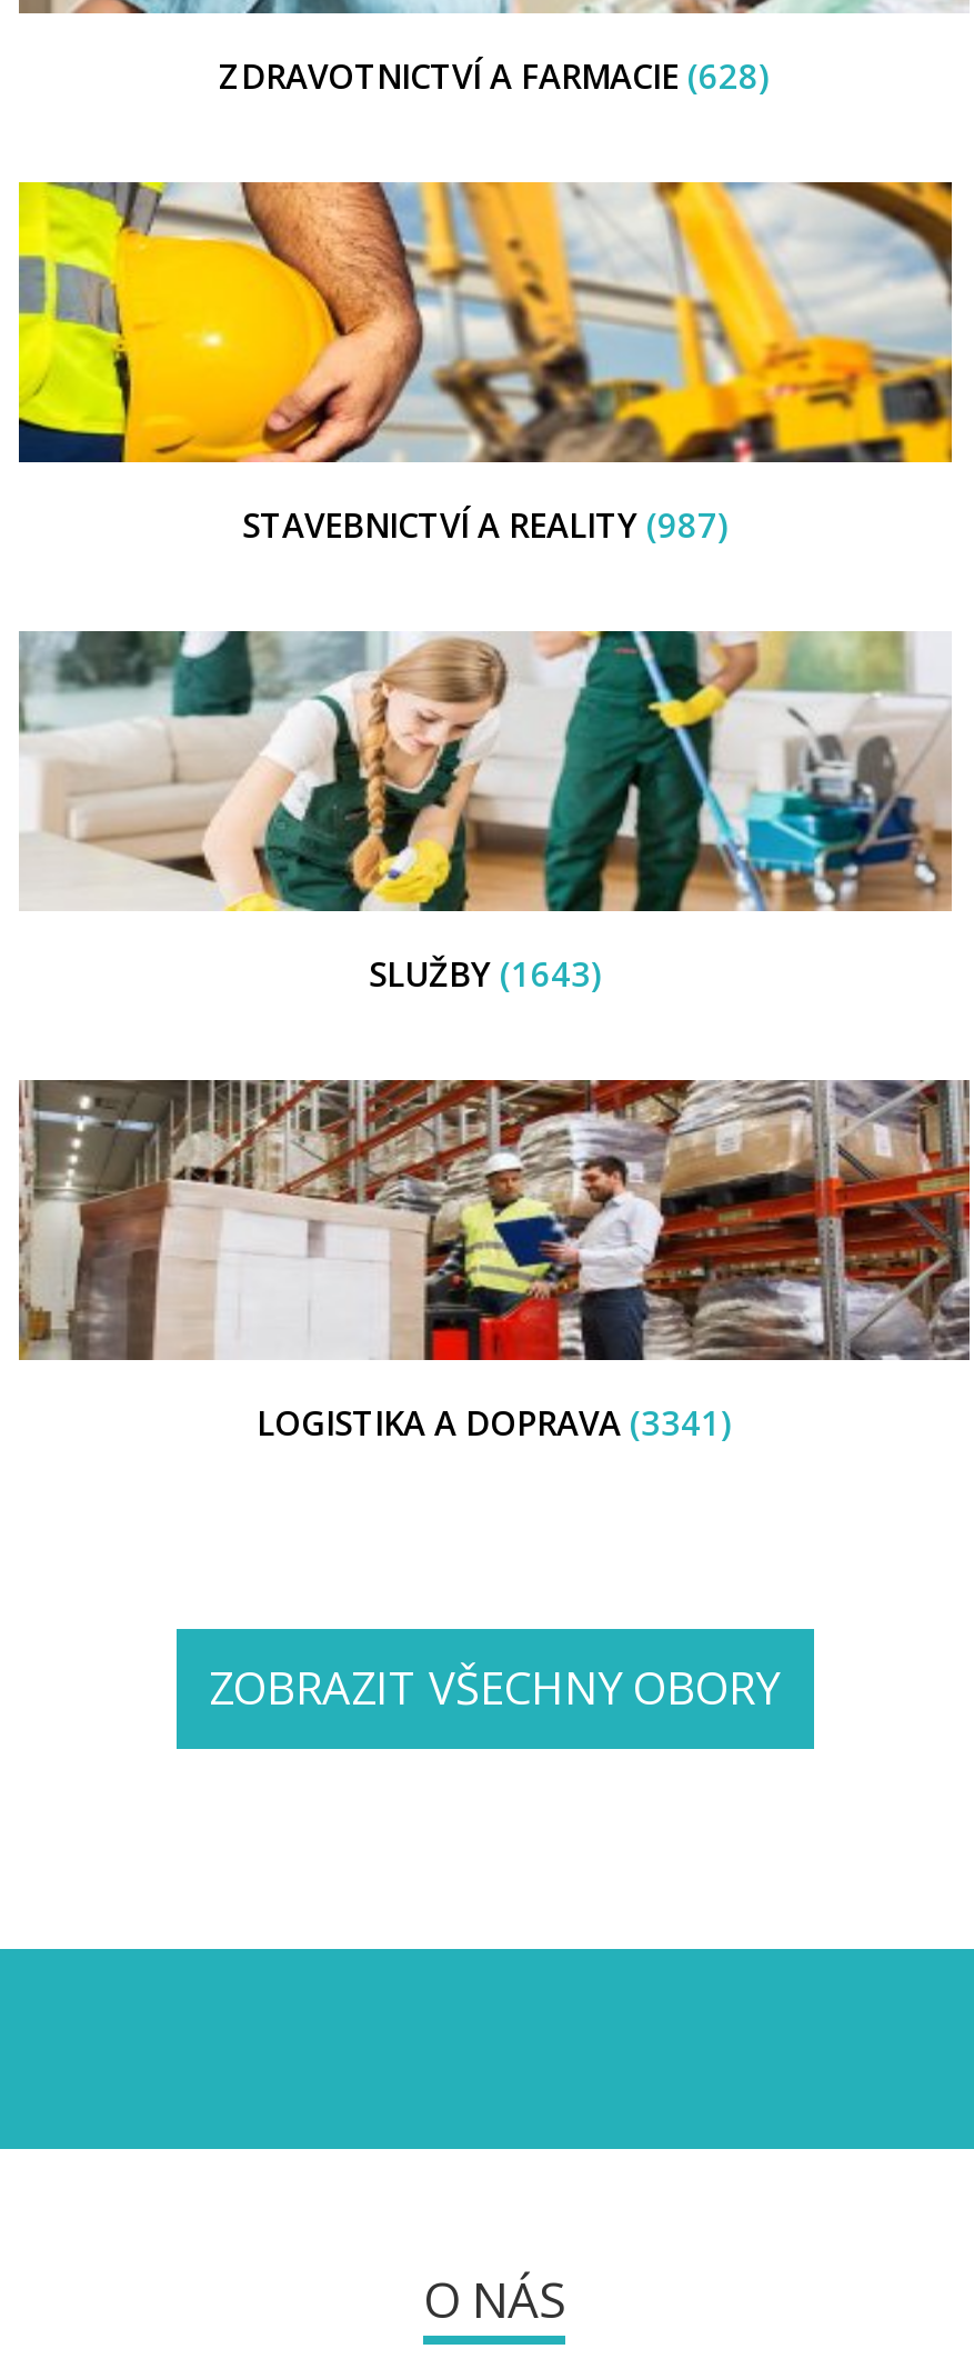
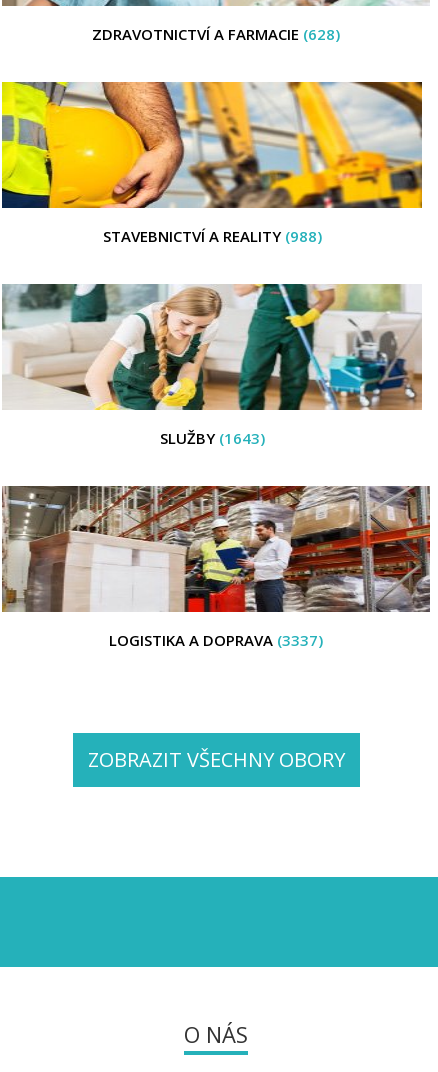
- STAVEBNICTVÍ A REALITY (987)
+ STAVEBNICTVÍ A REALITY (988)

- LOGISTIKA A DOPRAVA (3341)
+ LOGISTIKA A DOPRAVA (3337)
